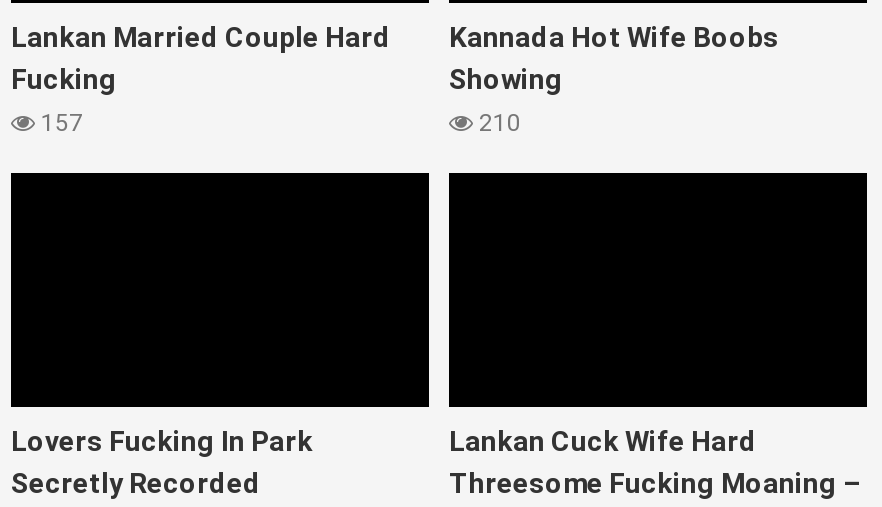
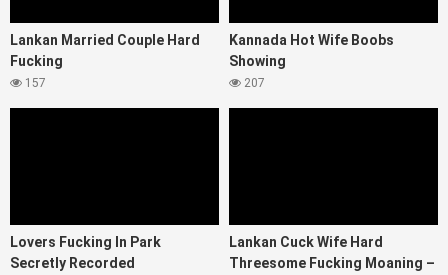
- 210
+ 207
